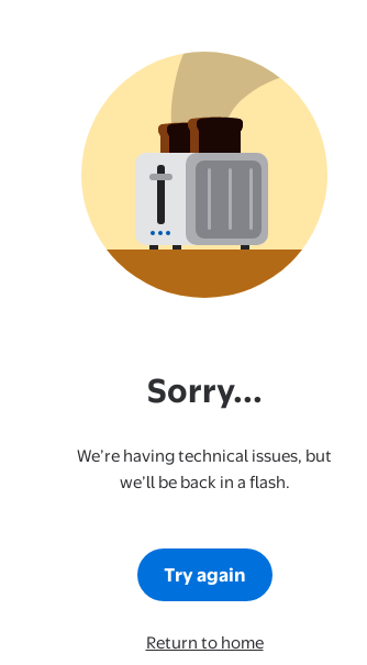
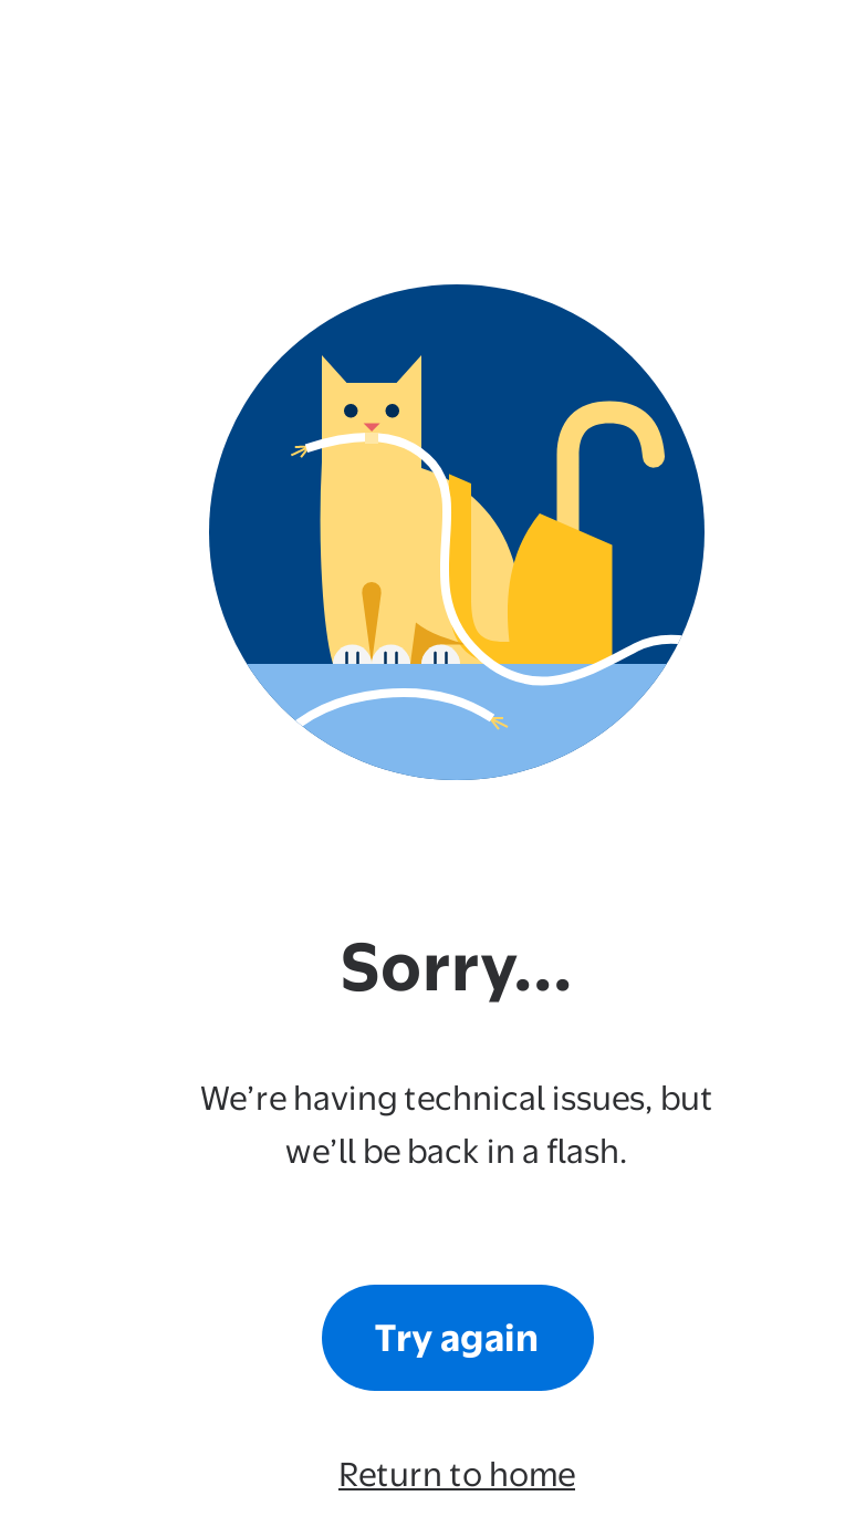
- [image]
+ [image]
